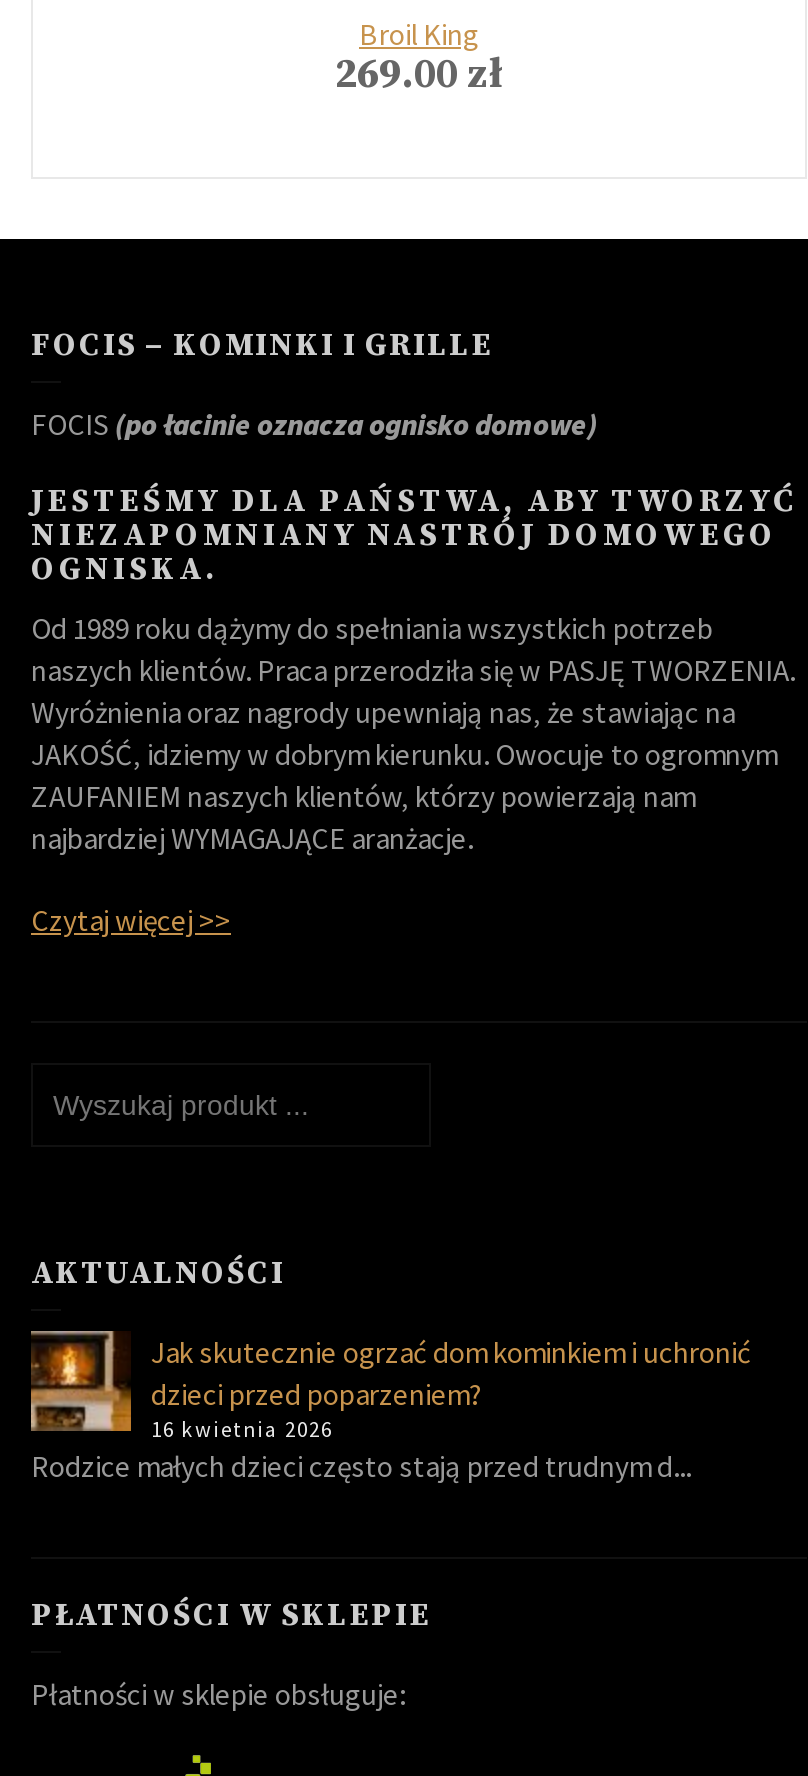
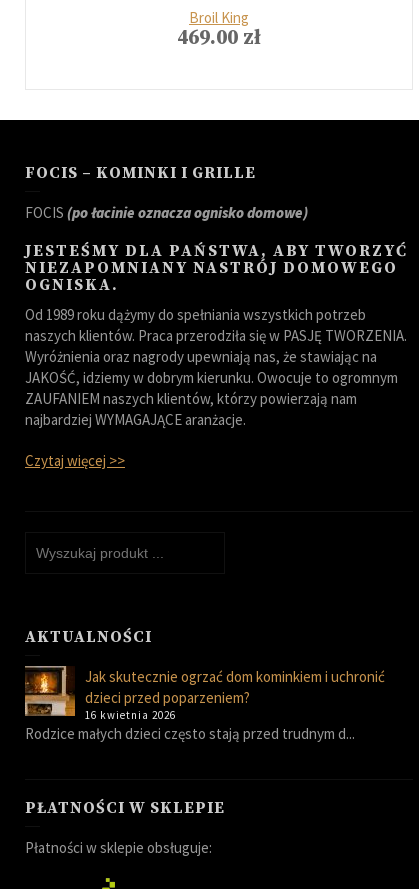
- 269.00zł
+ 469.00zł
